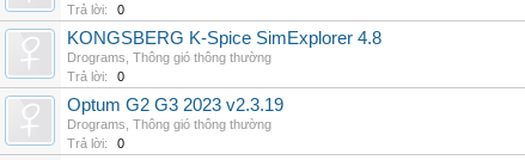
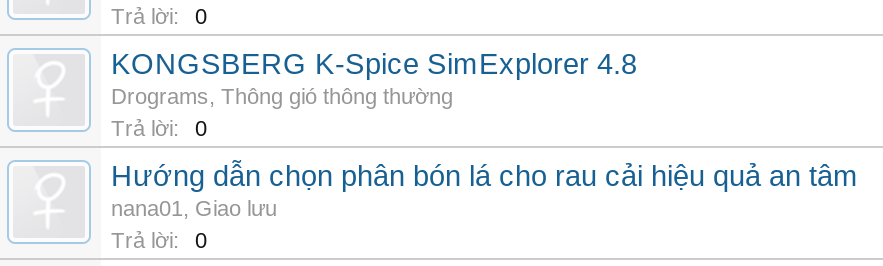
- Optum G2 G3 2023 v2.3.19
- Drograms, Thông gió thông thường
+ Hướng dẫn chọn phân bón lá cho rau cải hiệu quả an tâm
+ nana01, Giao lưu
